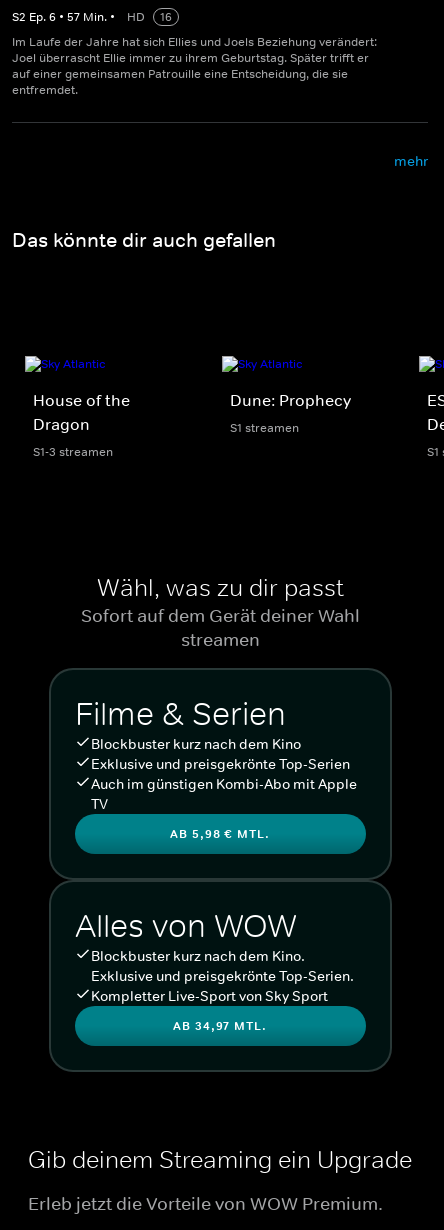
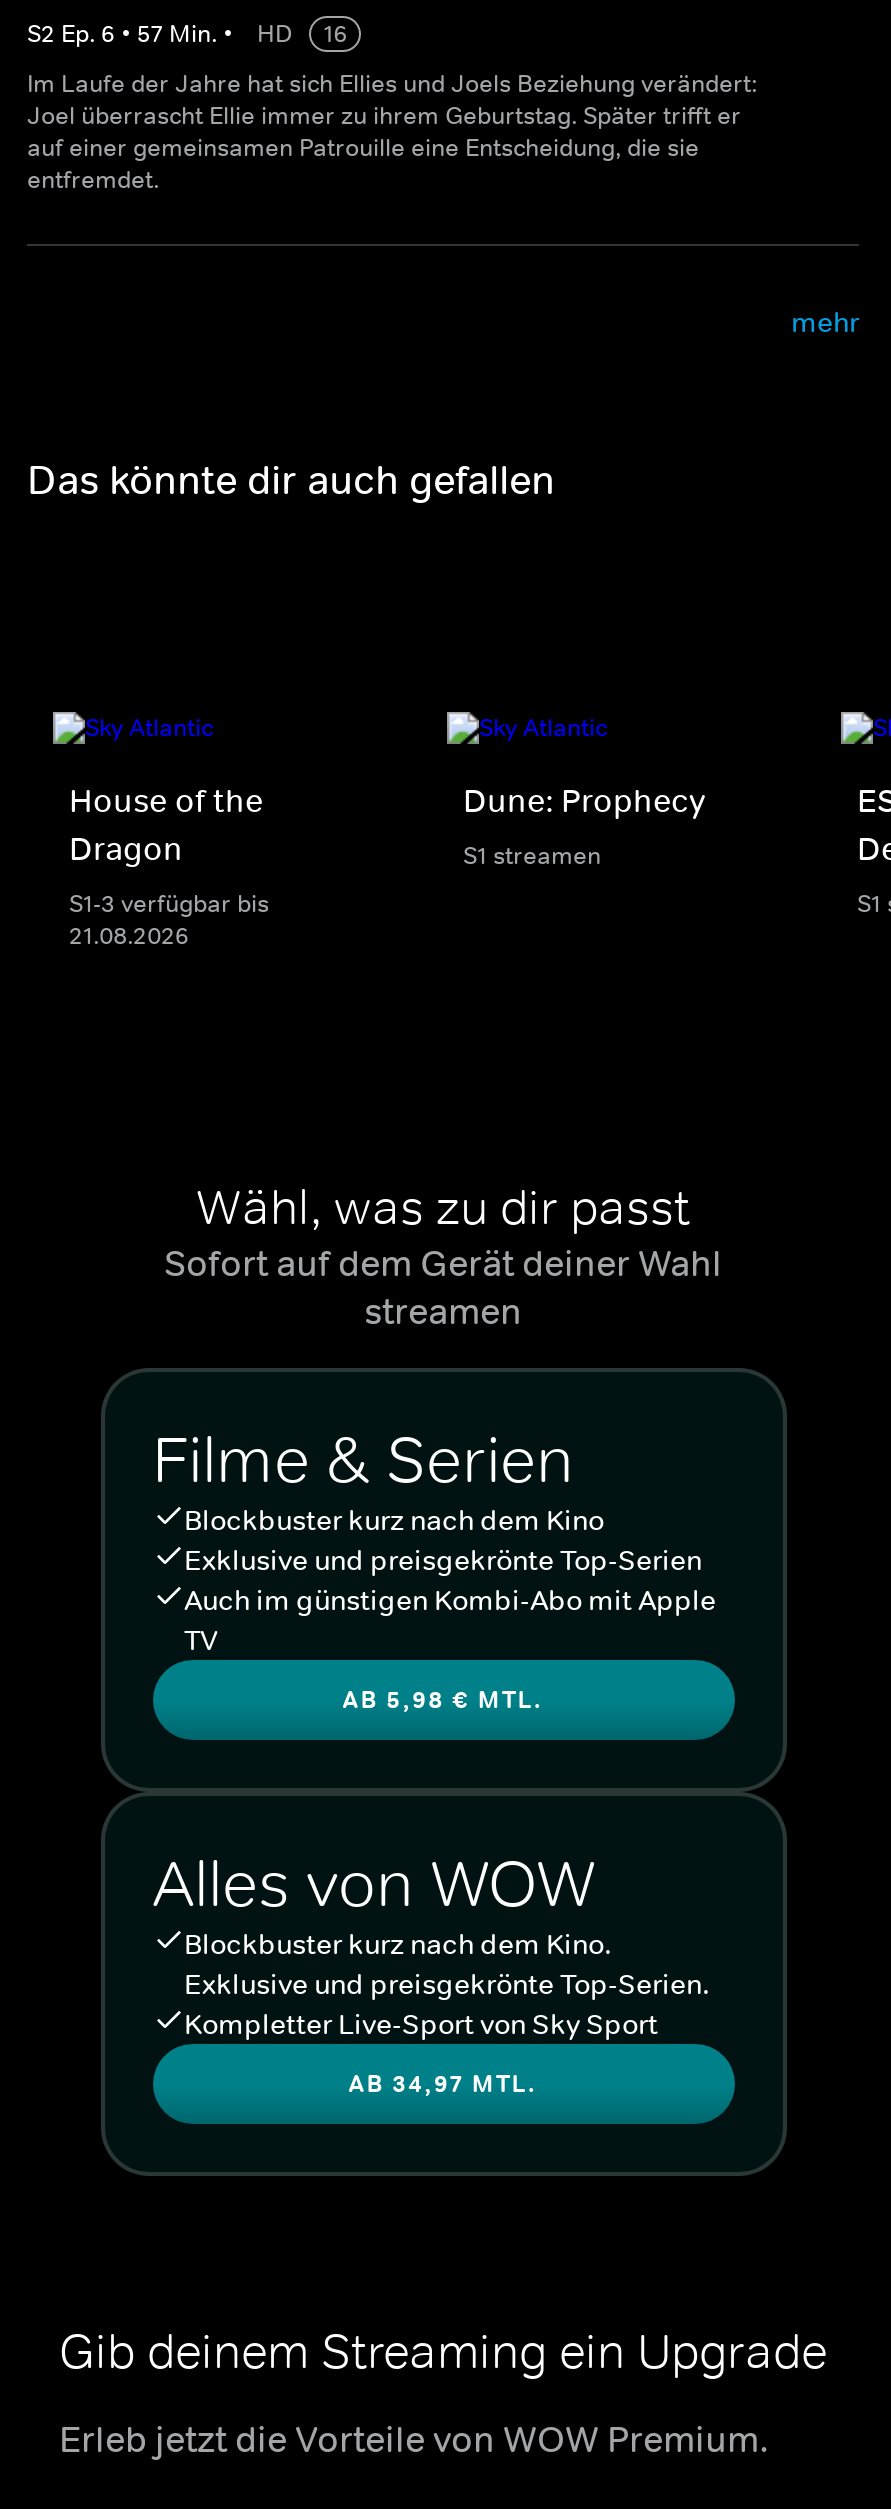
- S1-3 streamen
+ S1-3 verfügbar bis
+ 21.08.2026
